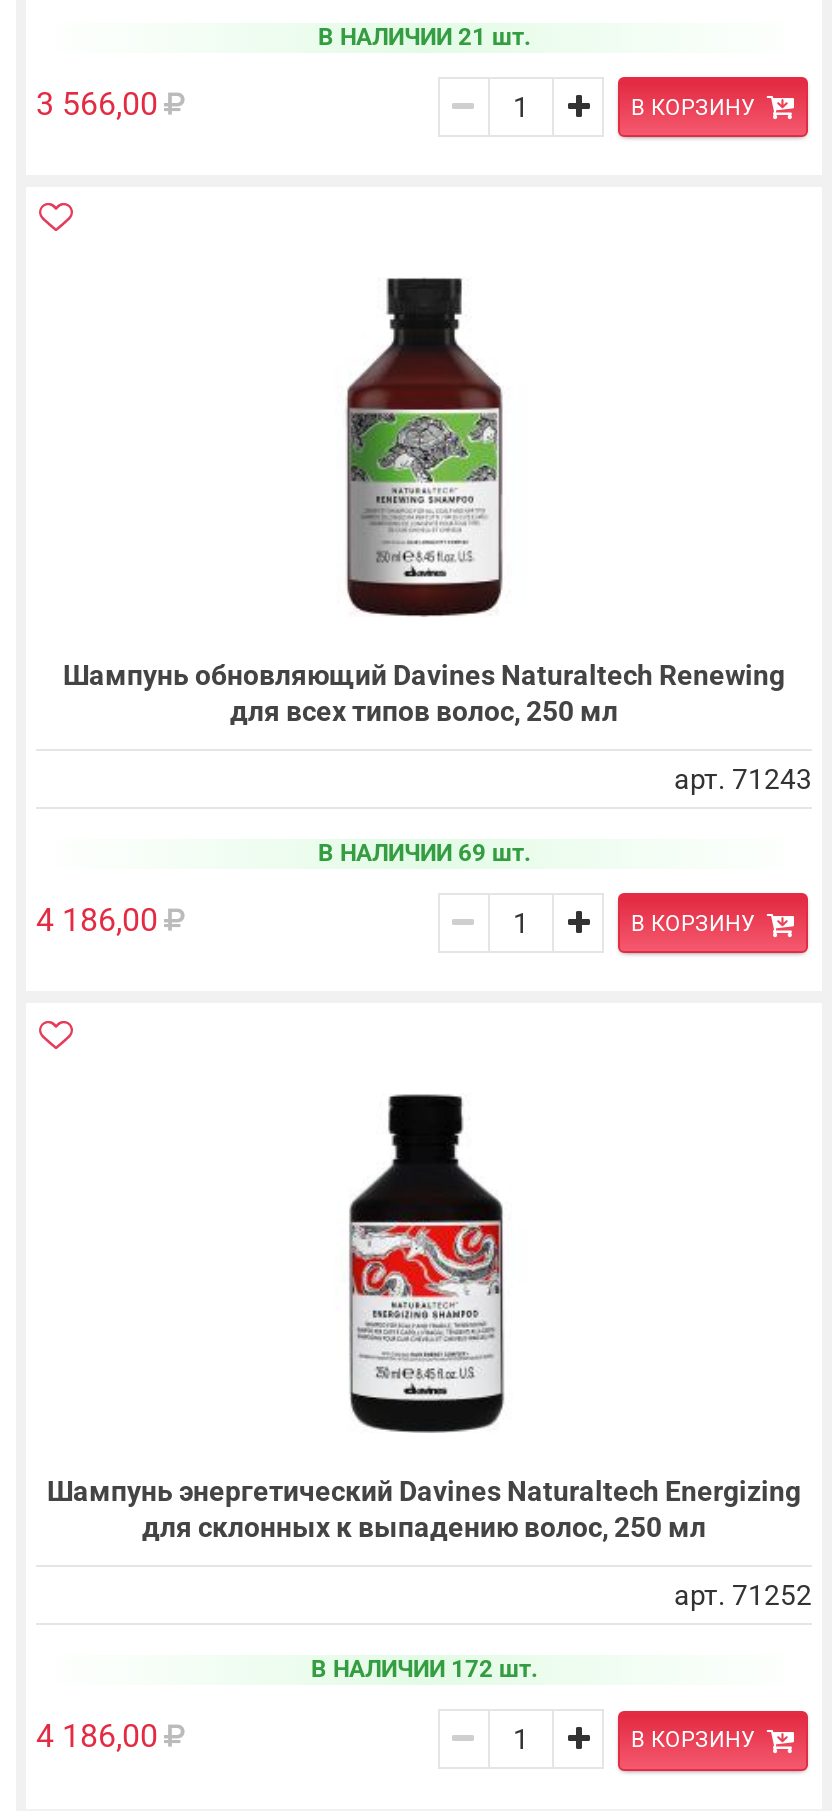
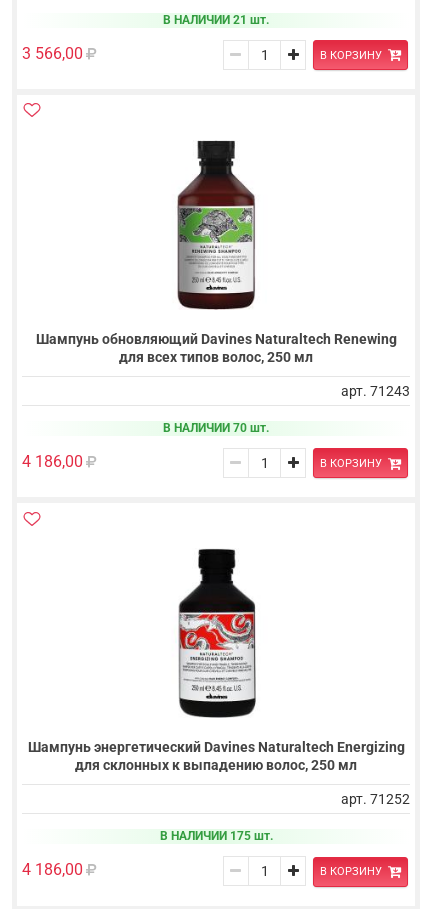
- В НАЛИЧИИ 69 шт.
+ В НАЛИЧИИ 70 шт.

- В НАЛИЧИИ 172 шт.
+ В НАЛИЧИИ 175 шт.
